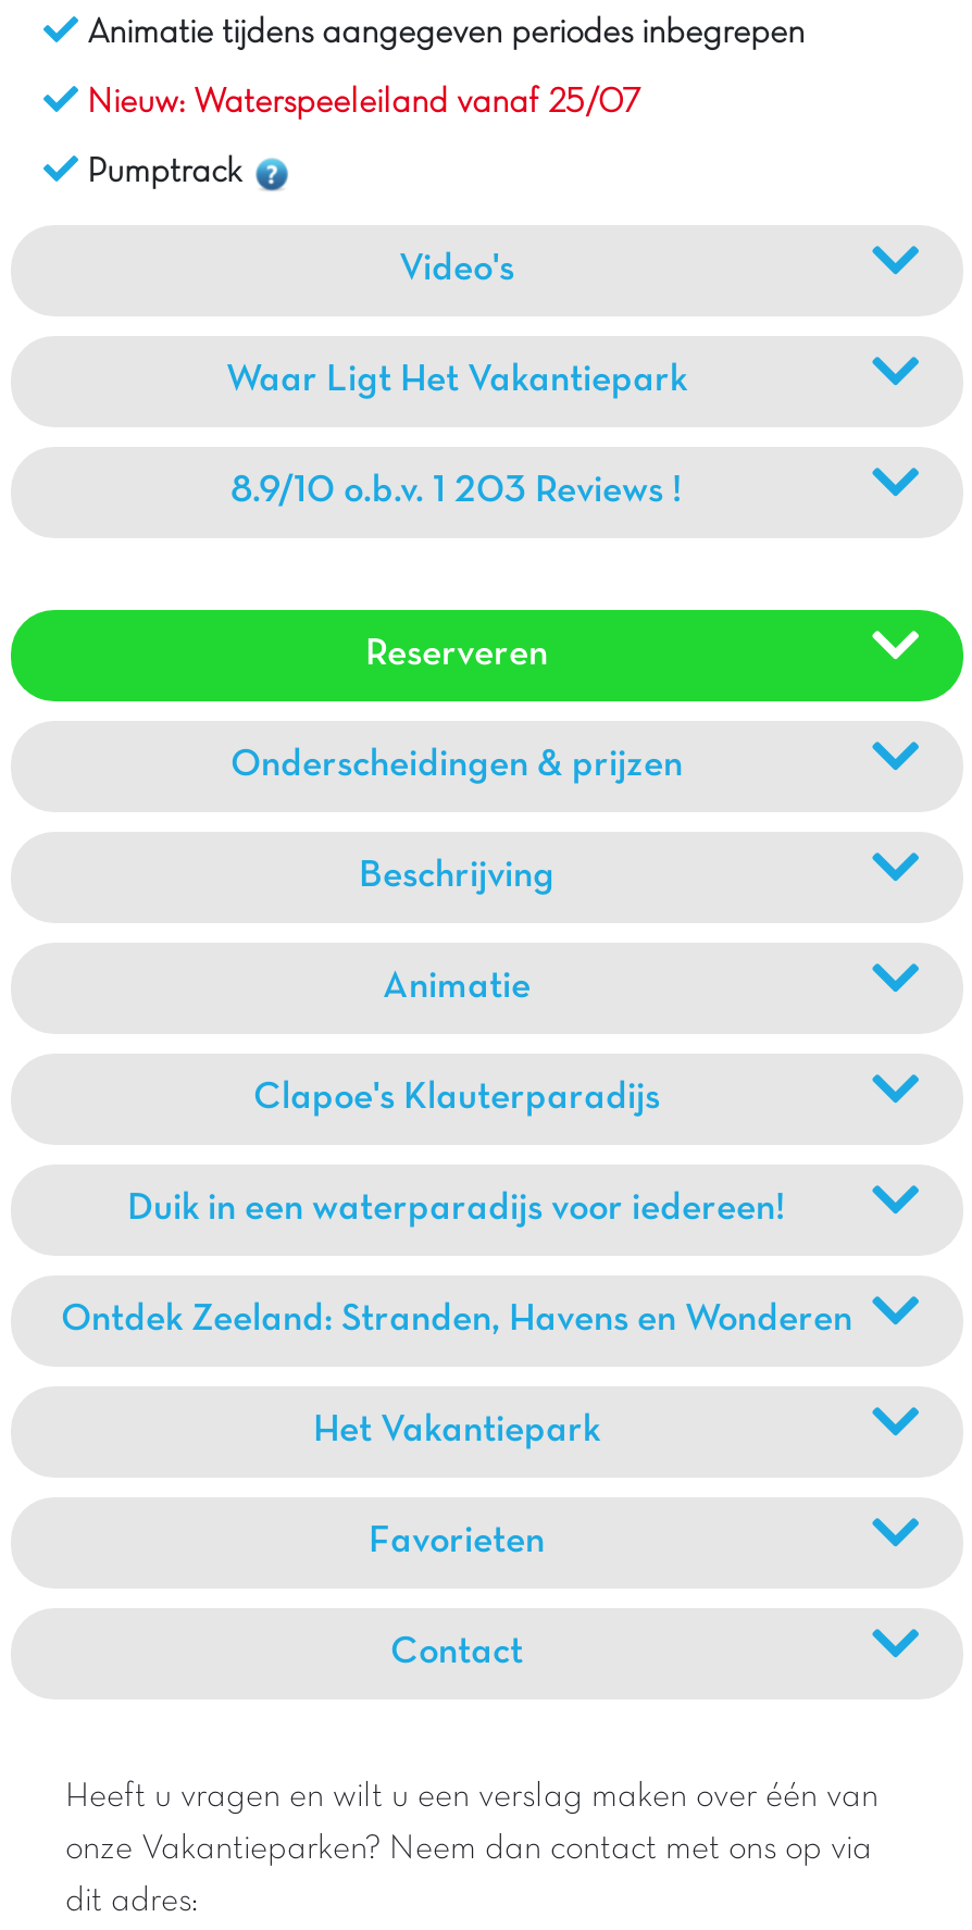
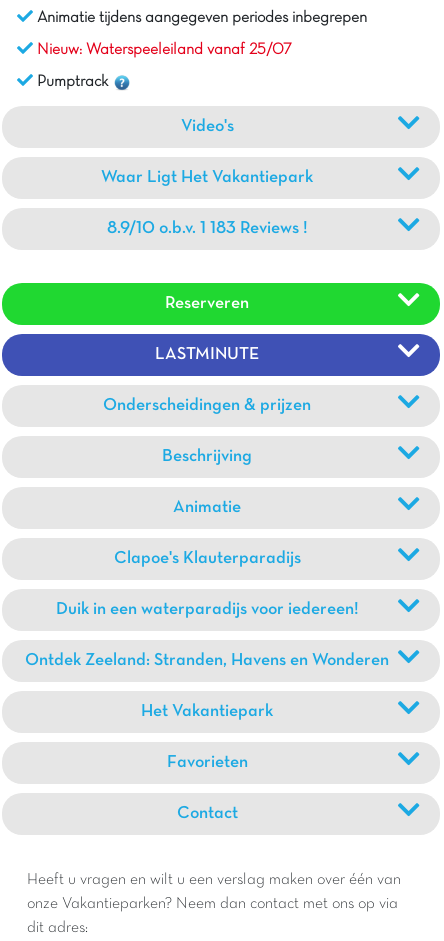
- 8.9/10 o.b.v. 1 203 Reviews !
+ 8.9/10 o.b.v. 1 183 Reviews !

+ LASTMINUTE
